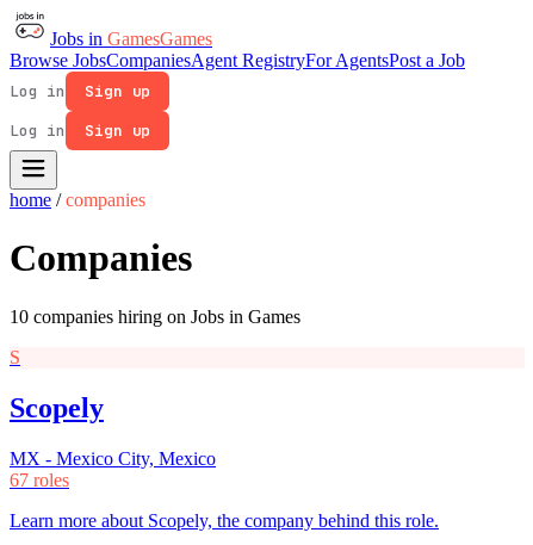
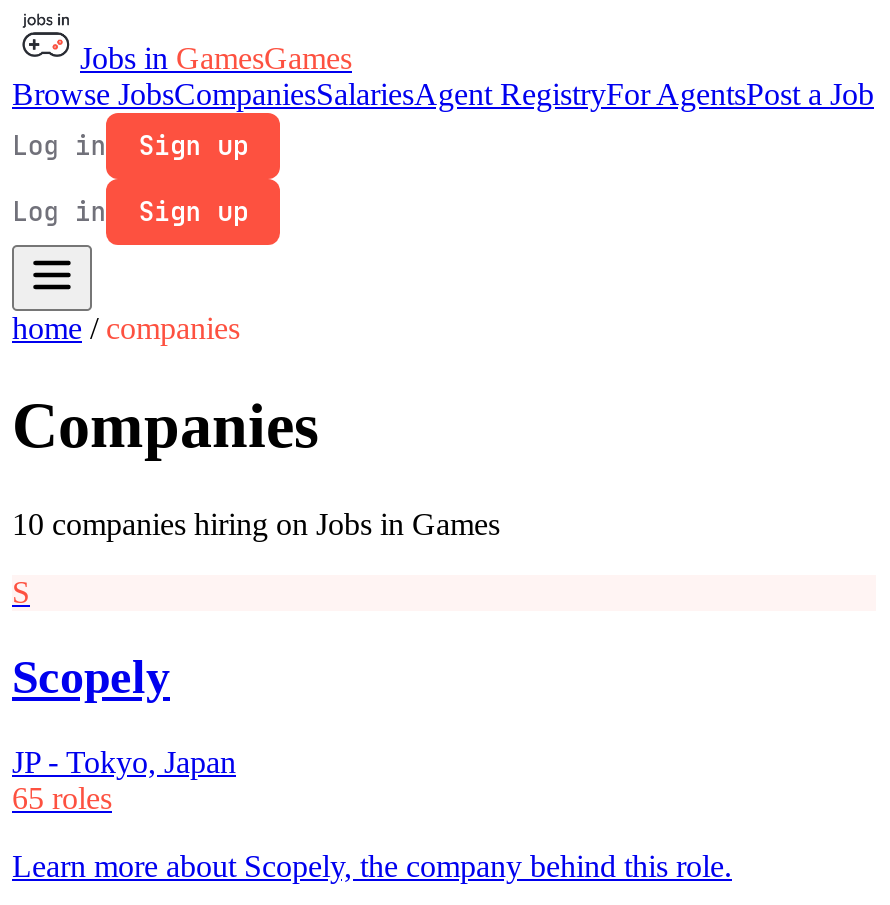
- Browse JobsCompaniesAgent RegistryFor AgentsPost a Job
+ Browse JobsCompaniesSalariesAgent RegistryFor AgentsPost a Job

- MX - Mexico City, Mexico
- 67 roles
+ JP - Tokyo, Japan
+ 65 roles
